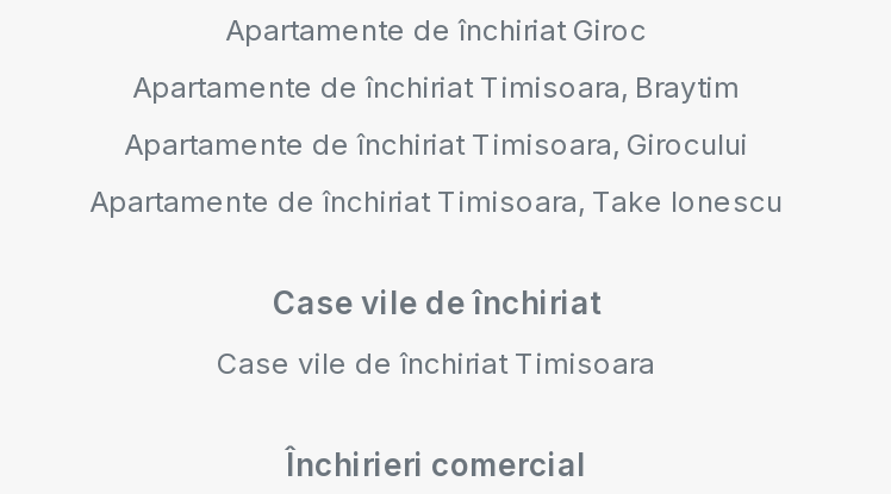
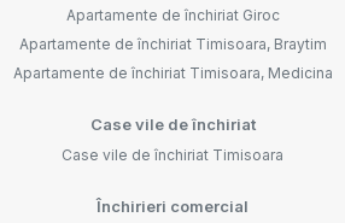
- Apartamente de închiriat Timisoara, Girocului
- Apartamente de închiriat Timisoara, Take Ionescu
+ Apartamente de închiriat Timisoara, Medicina
